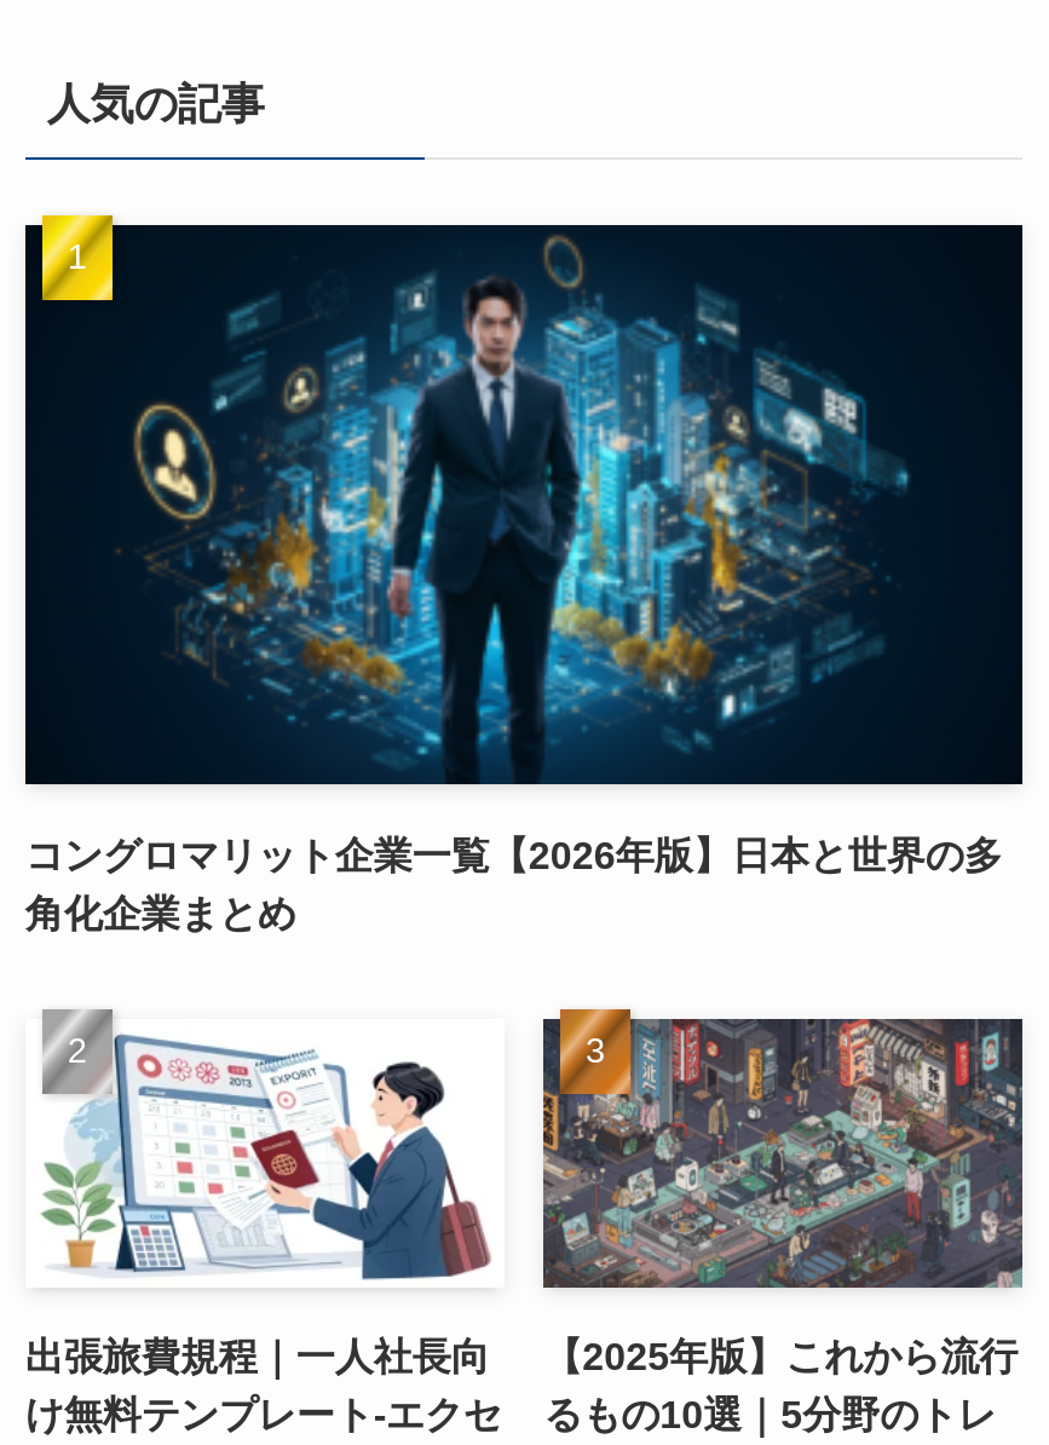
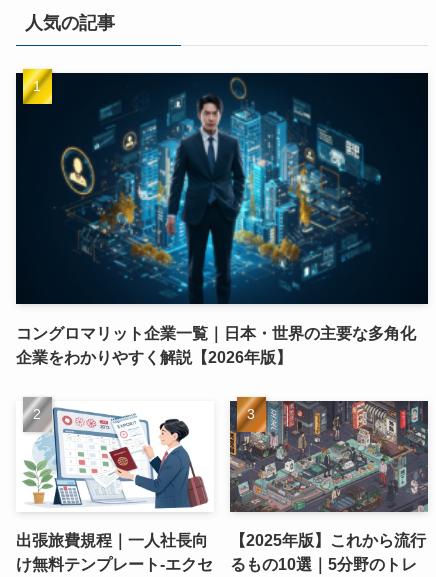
- コングロマリット企業一覧【2026年版】日本と世界の多
- 角化企業まとめ
+ コングロマリット企業一覧｜日本・世界の主要な多角化
+ 企業をわかりやすく解説【2026年版】
